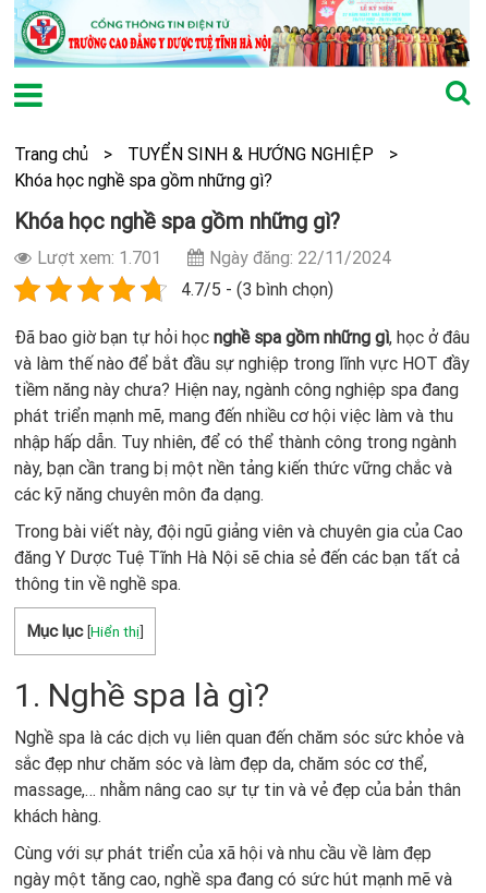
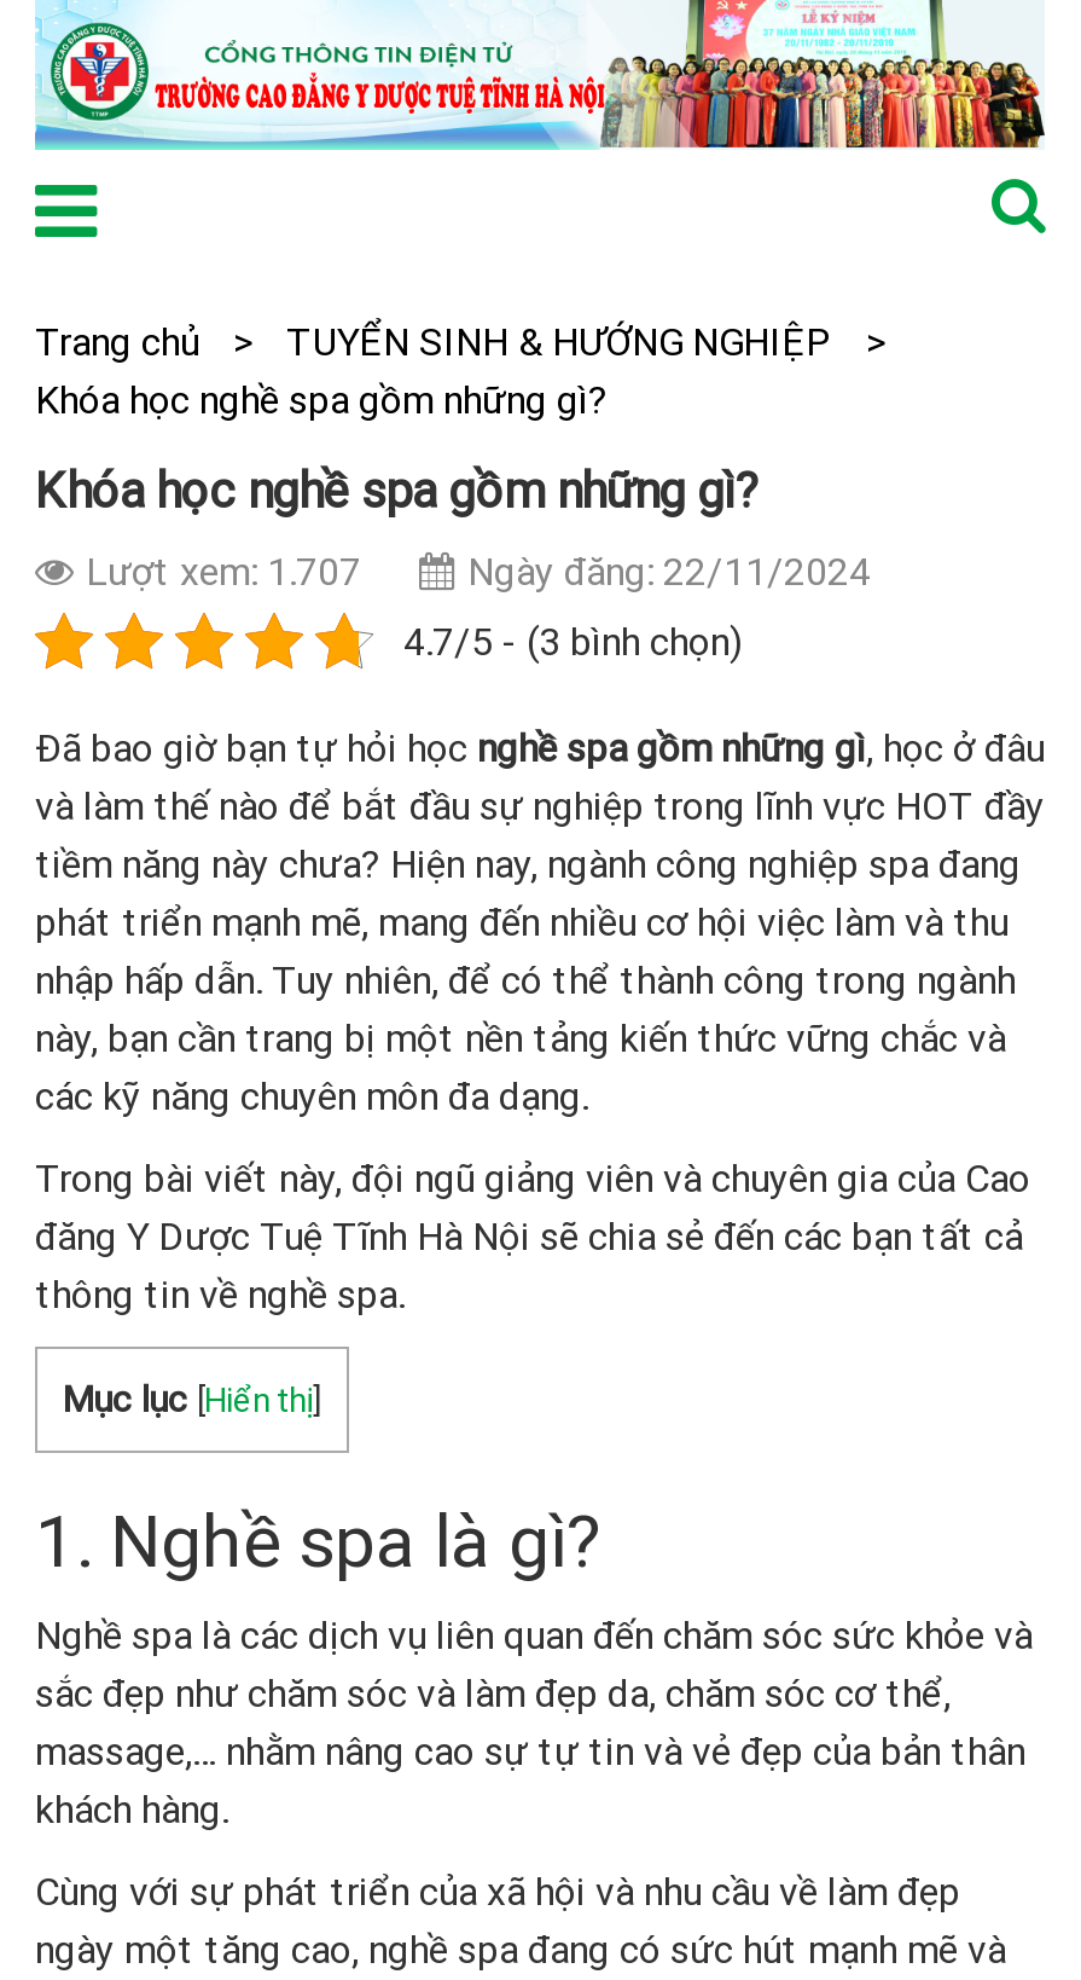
- Lượt xem: 1.701 Ngày đăng: 22/11/2024
+ Lượt xem: 1.707 Ngày đăng: 22/11/2024
